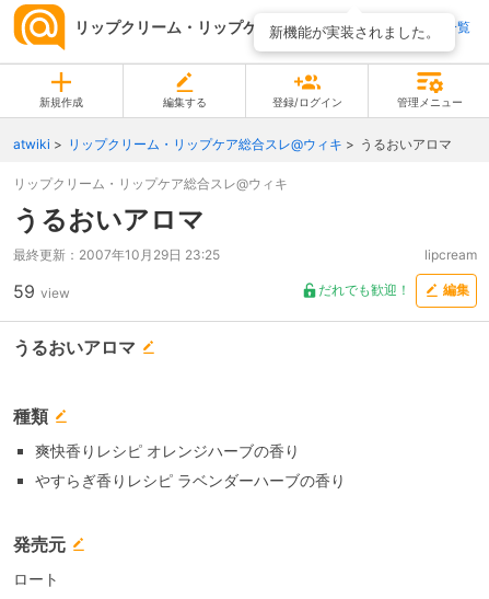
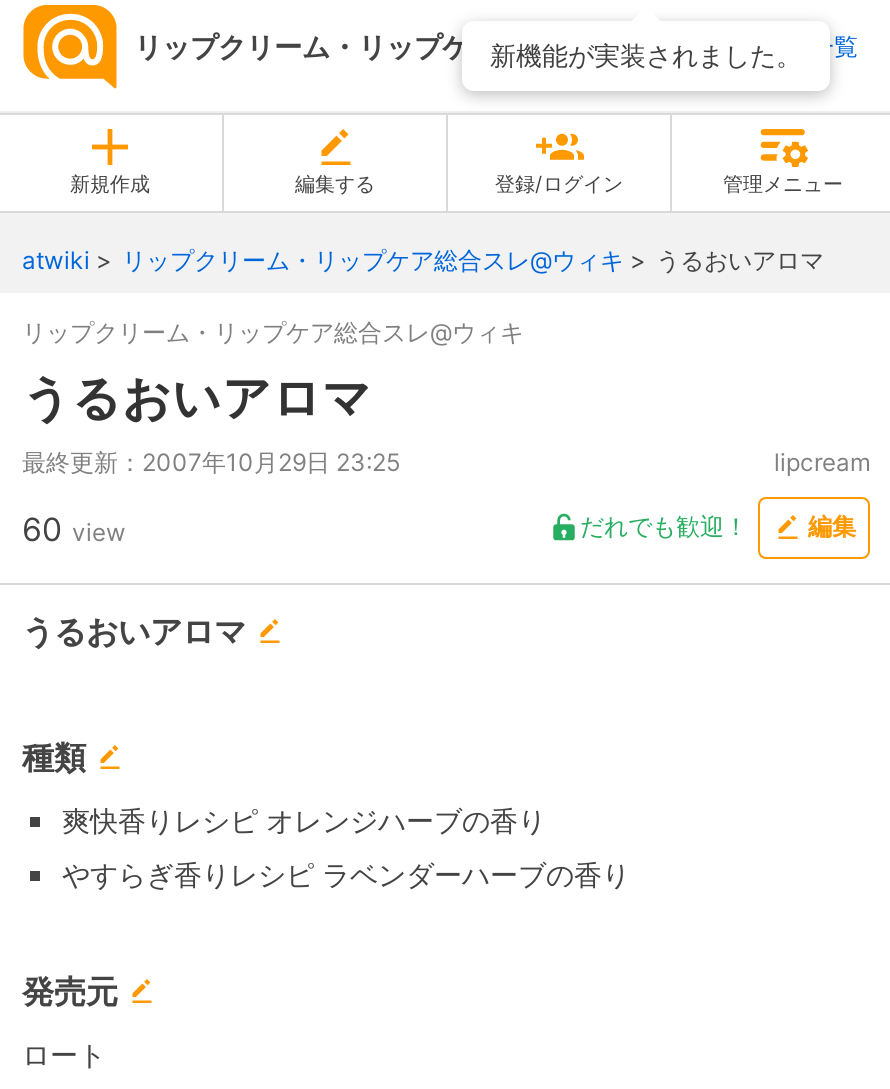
- 59 view
+ 60 view
